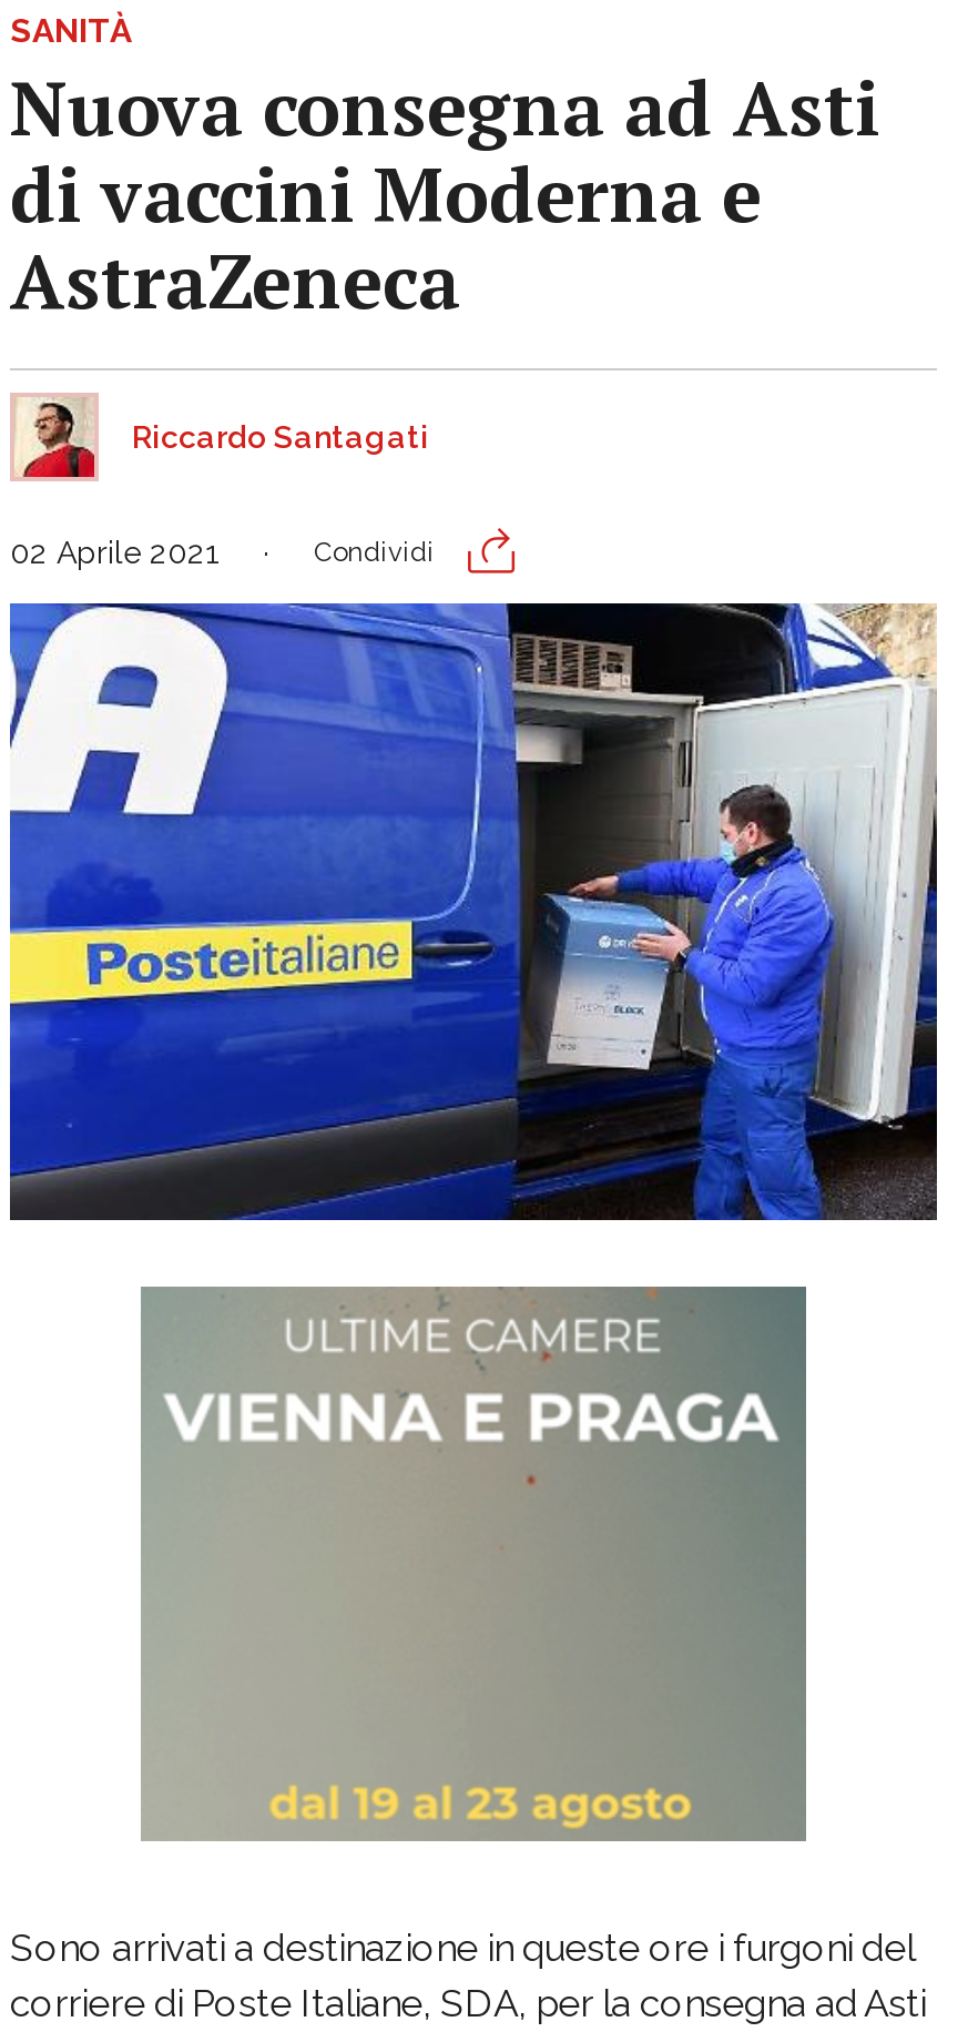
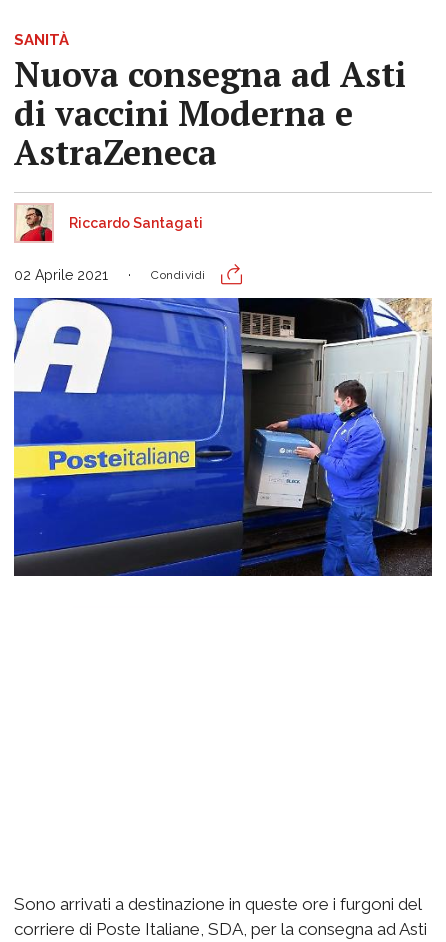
- [image]
